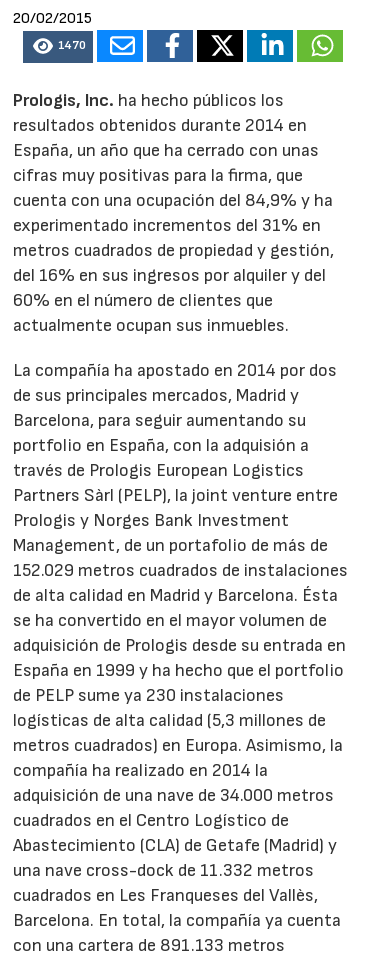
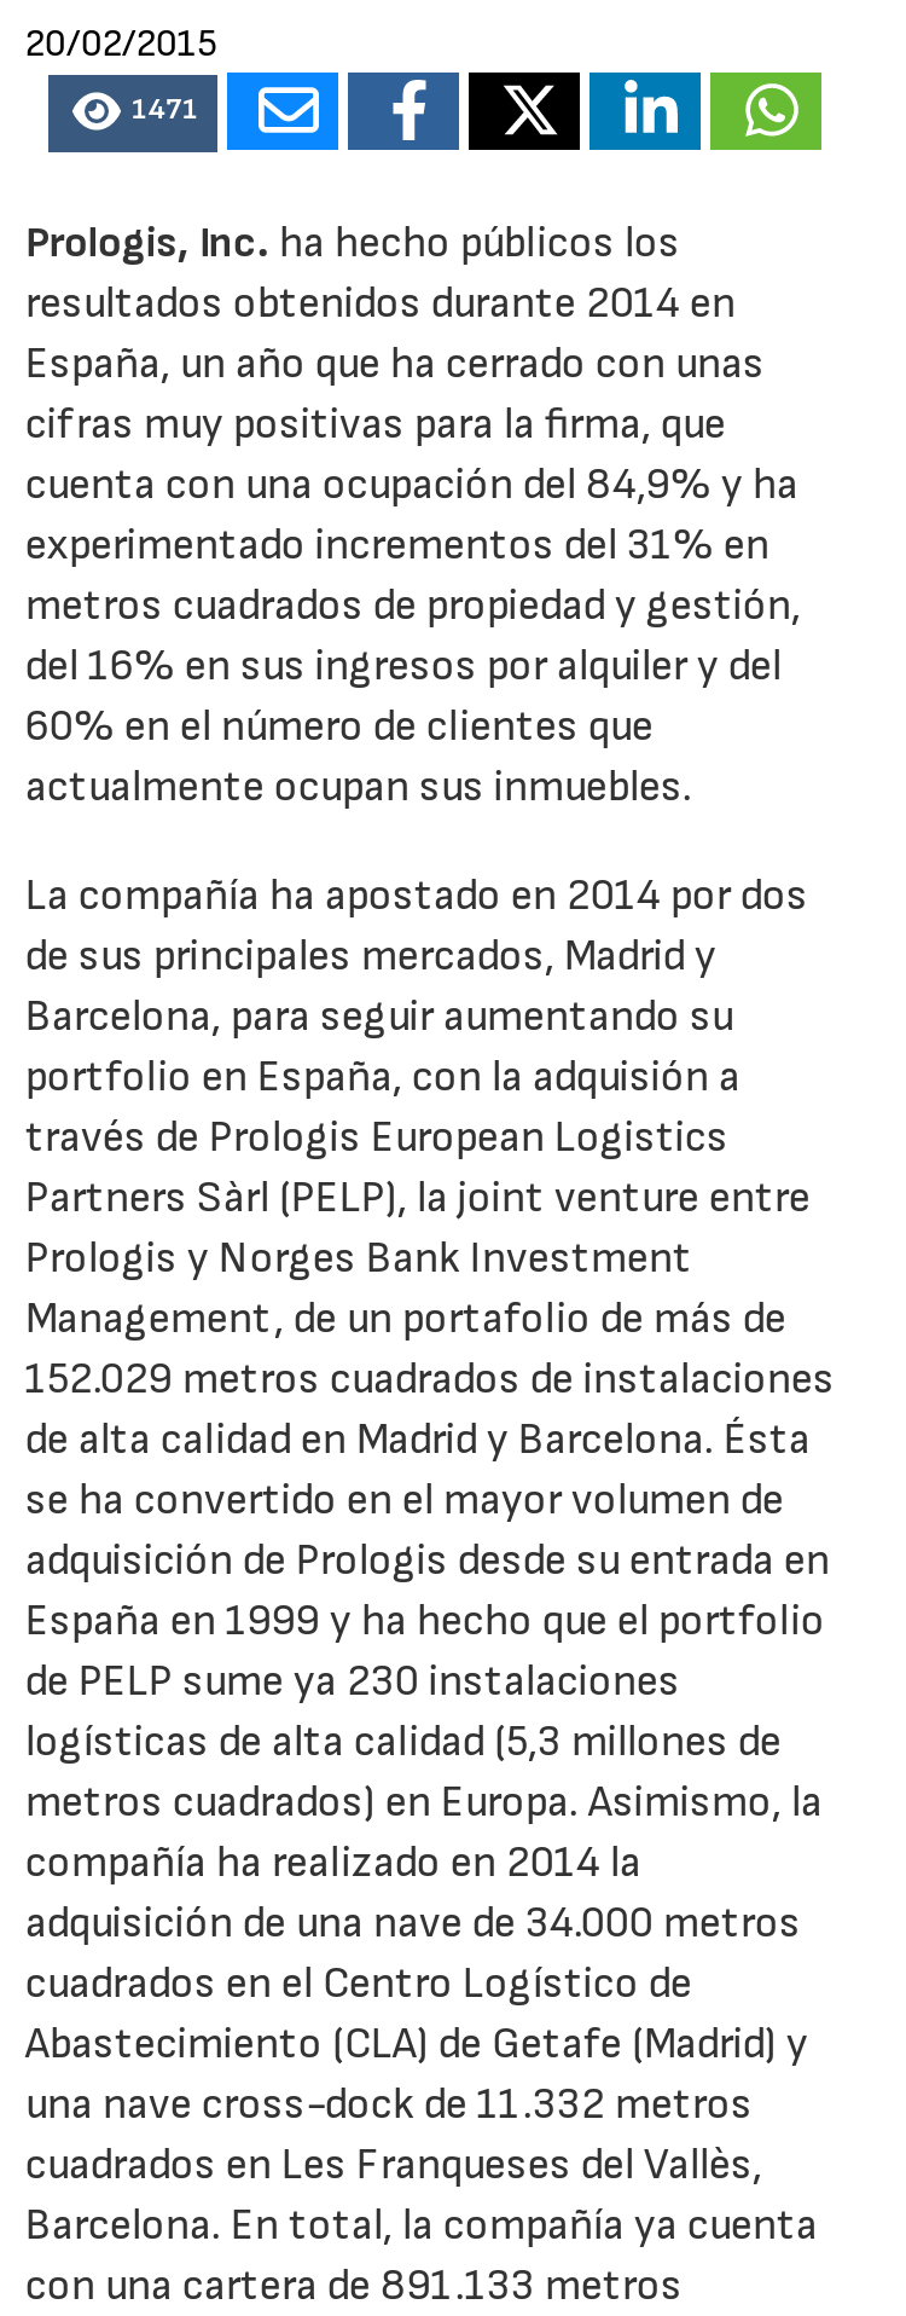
- 1470
+ 1471
